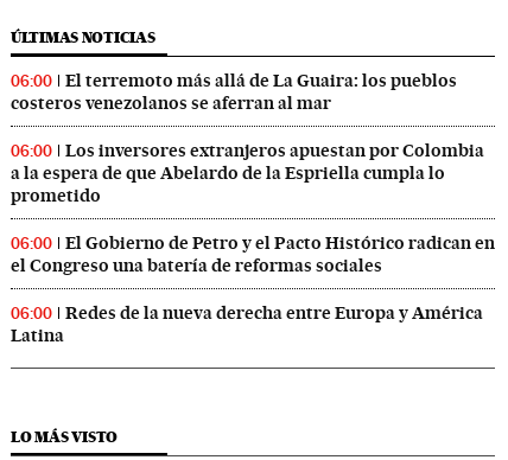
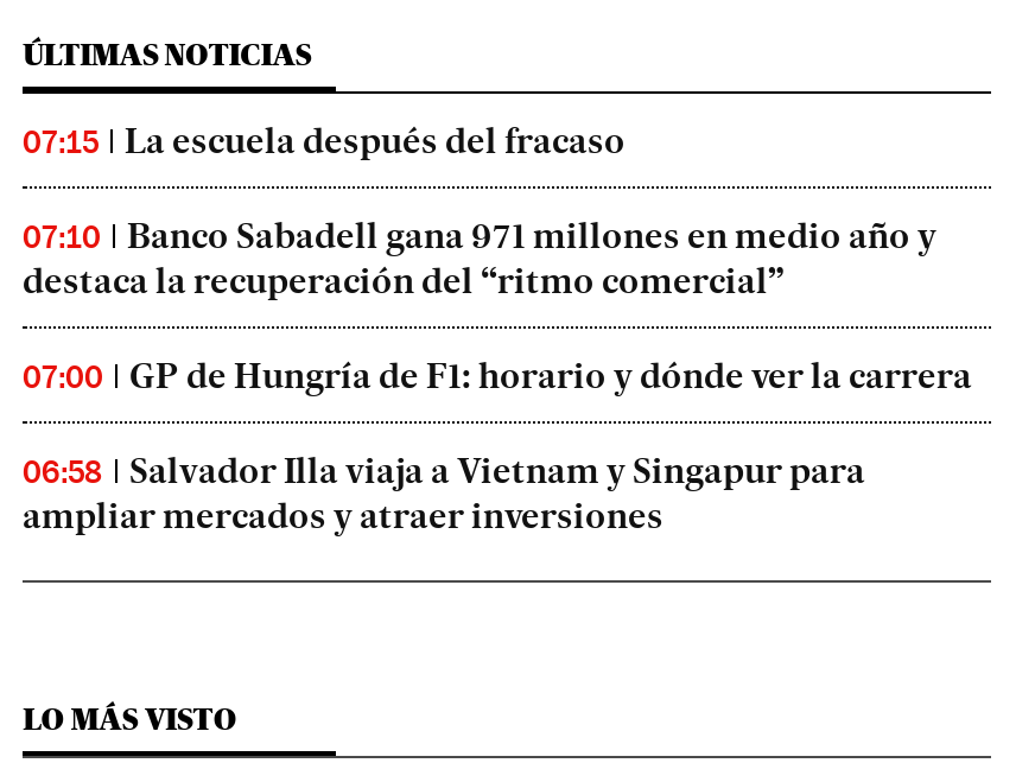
- 06:00
- El terremoto más allá de La Guaira: los pueblos
- costeros venezolanos se aferran al mar
+ 07:15
+ La escuela después del fracaso

- 06:00
- Los inversores extranjeros apuestan por Colombia
- a la espera de que Abelardo de la Espriella cumpla lo
- prometido
+ 07:10
+ Banco Sabadell gana 971 millones en medio año y
+ destaca la recuperación del “ritmo comercial”

- 06:00
- El Gobierno de Petro y el Pacto Histórico radican en
- el Congreso una batería de reformas sociales
+ 07:00
+ GP de Hungría de F1: horario y dónde ver la carrera

- 06:00
- Redes de la nueva derecha entre Europa y América
- Latina
+ 06:58
+ Salvador Illa viaja a Vietnam y Singapur para
+ ampliar mercados y atraer inversiones
